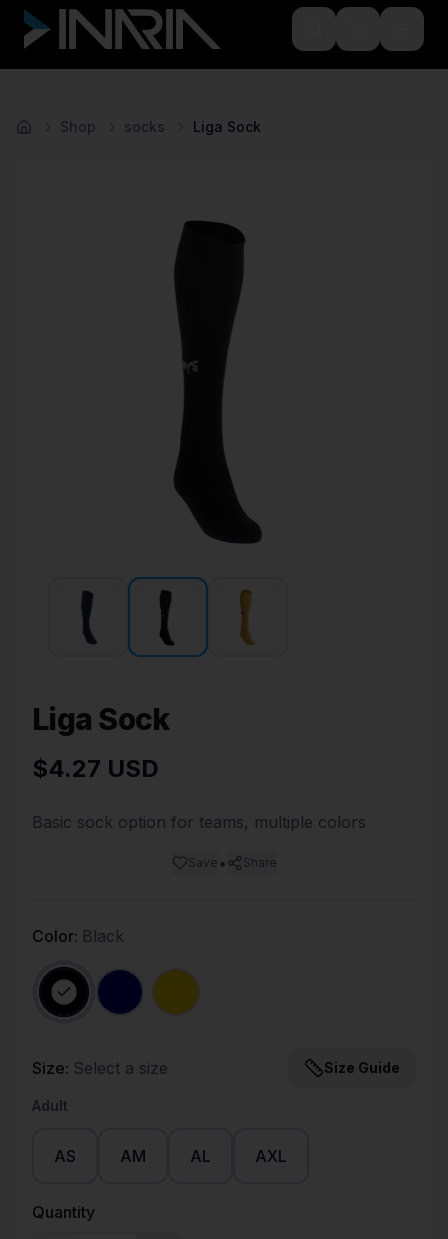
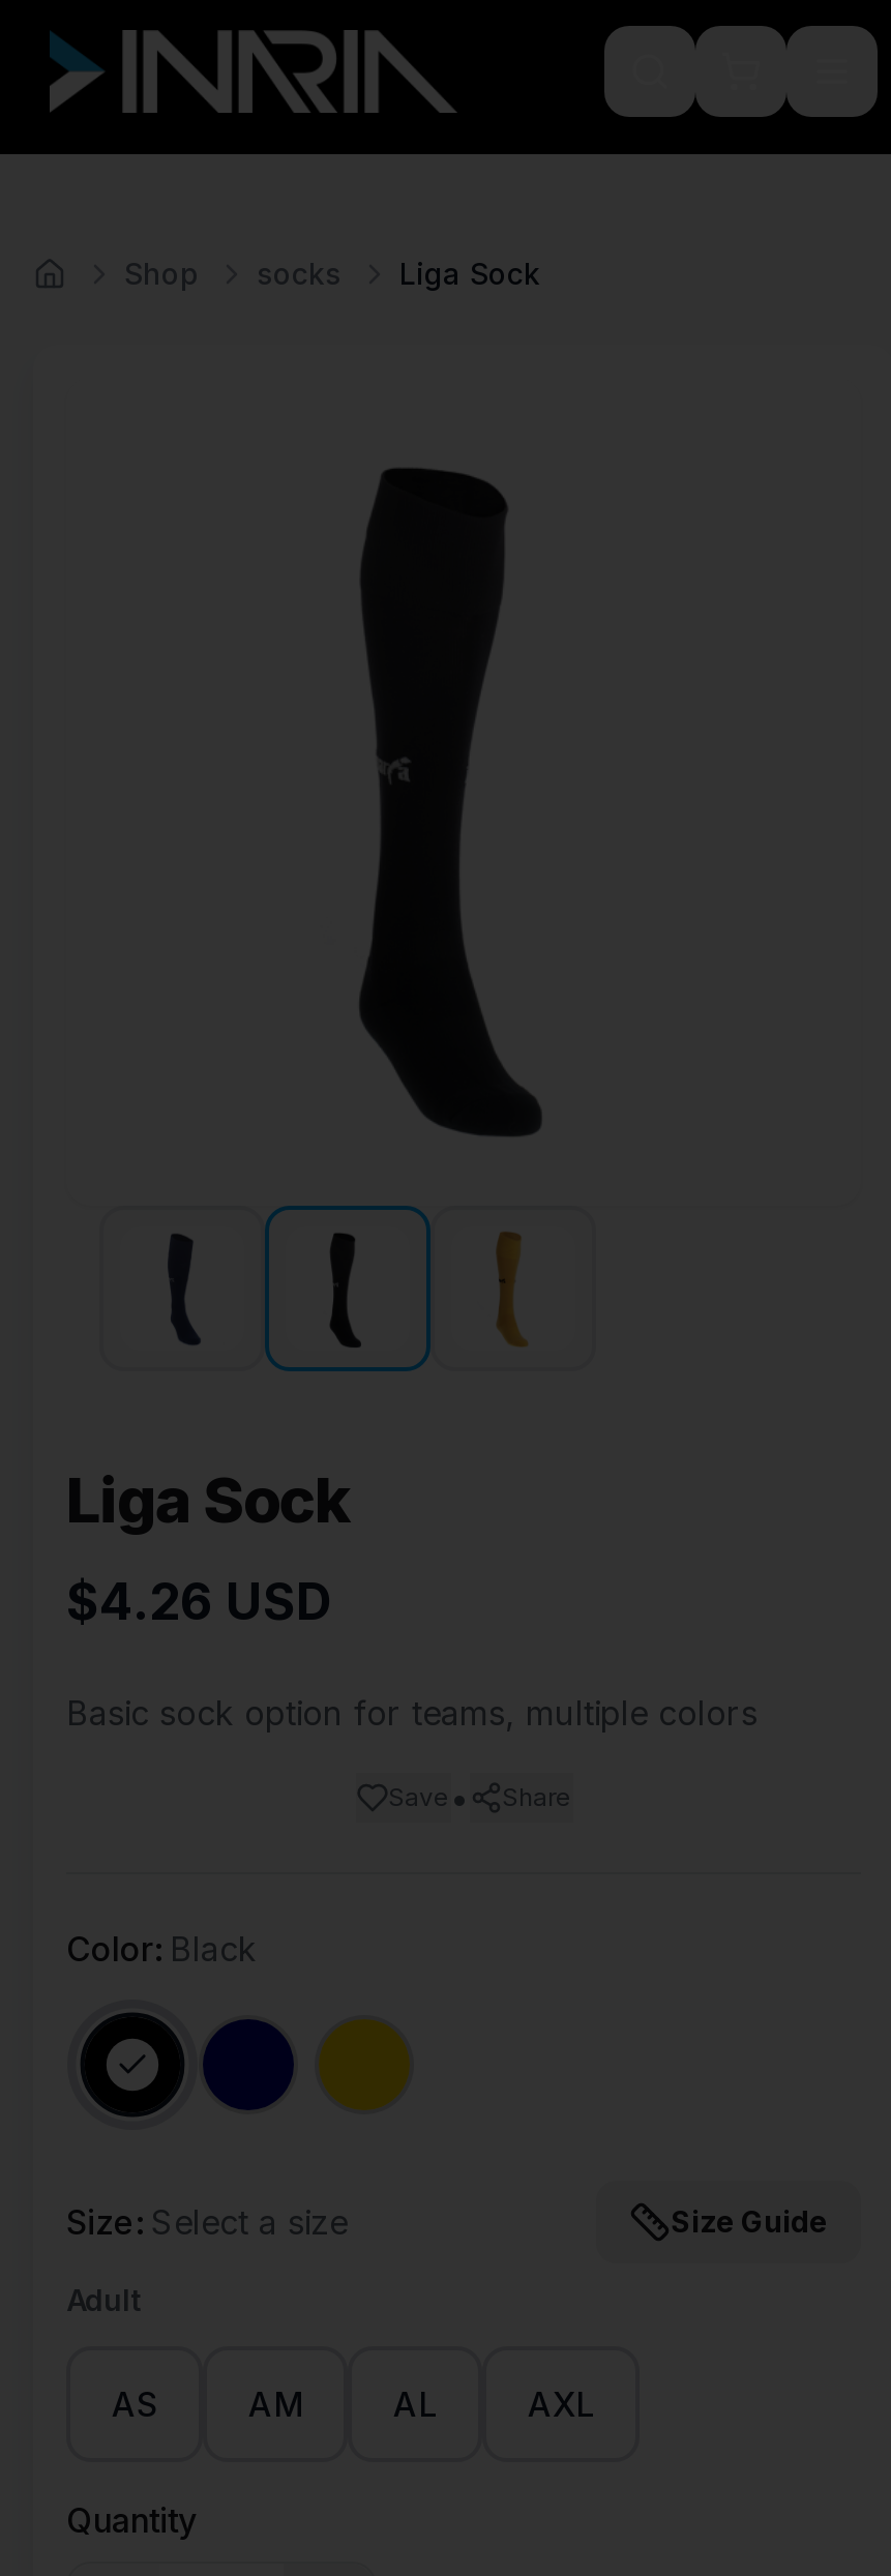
- $4.27 USD
+ $4.26 USD
